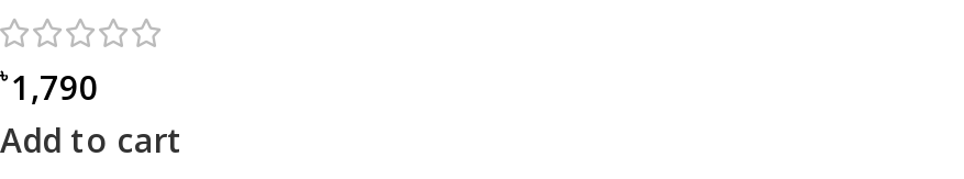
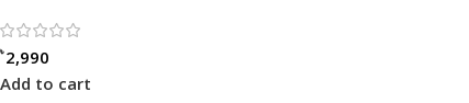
- ৳1,790
+ ৳2,990
